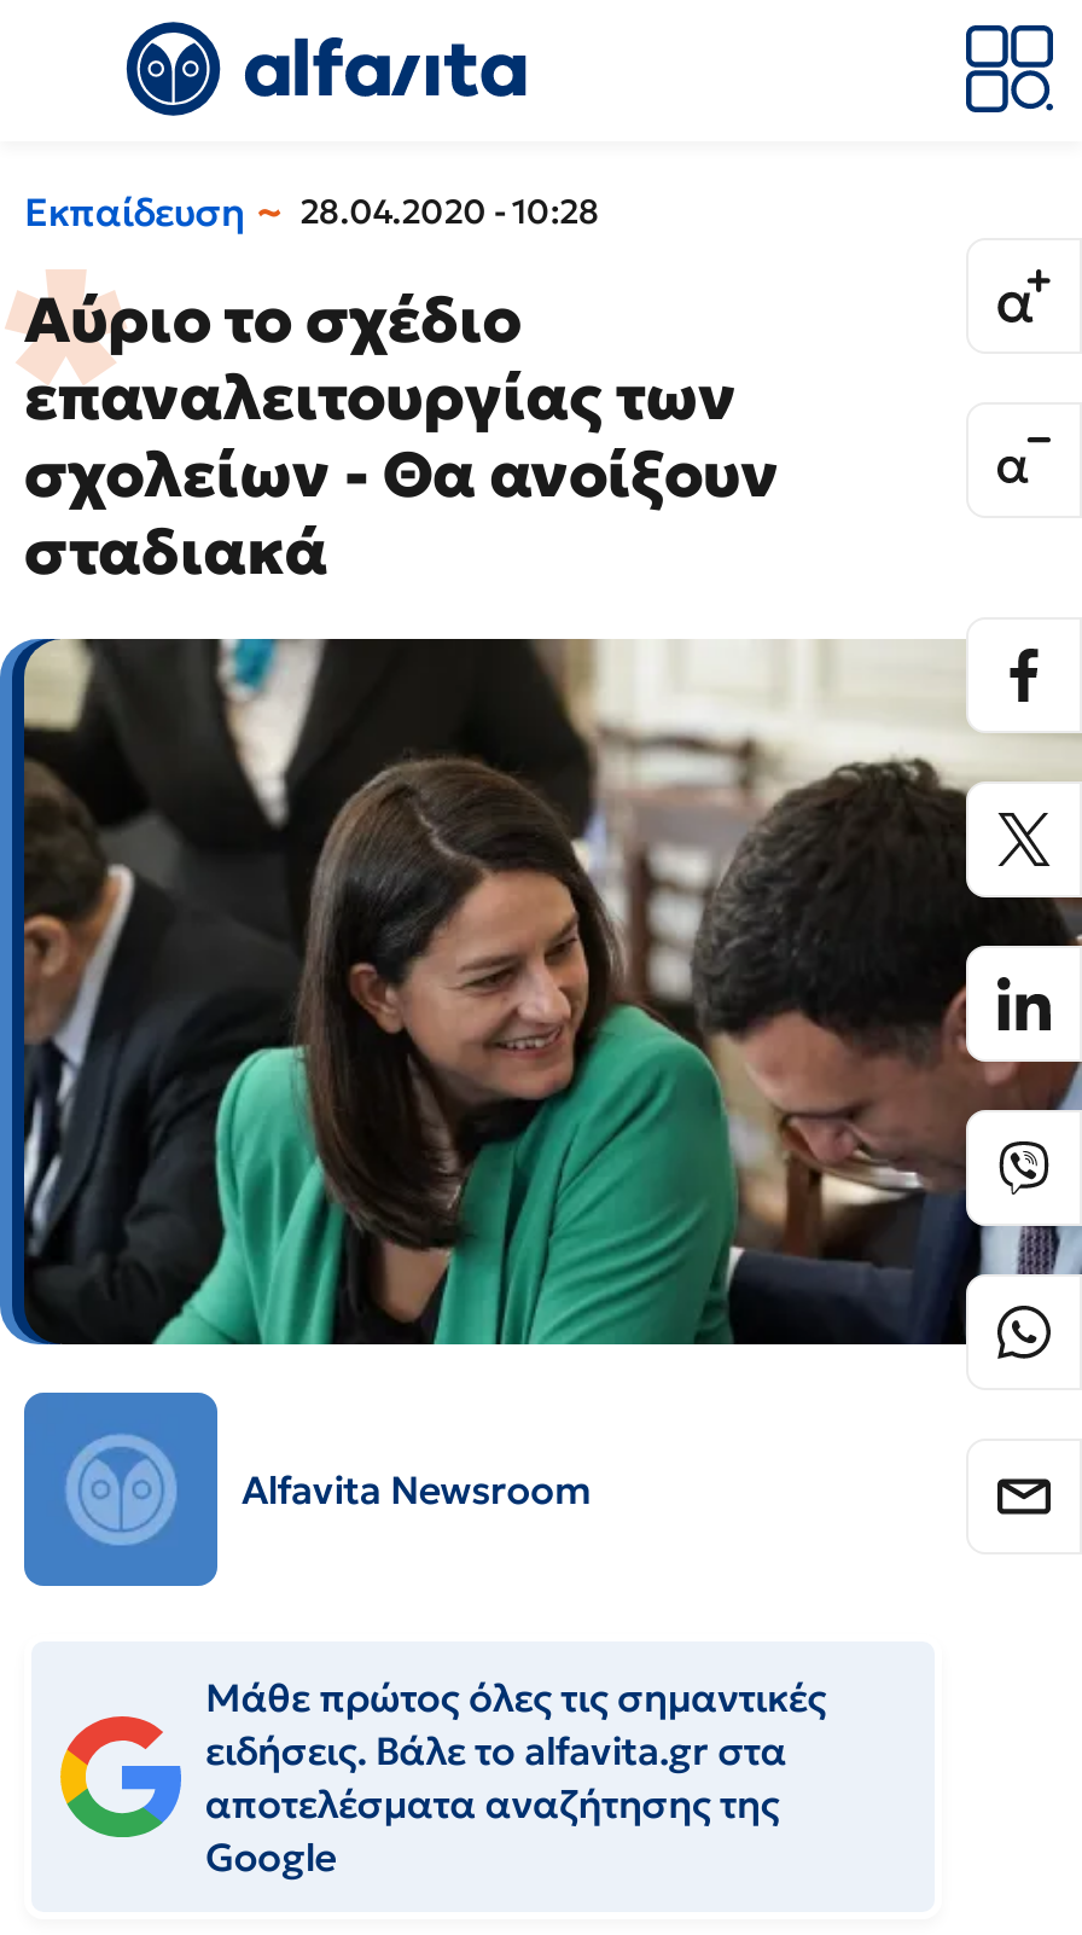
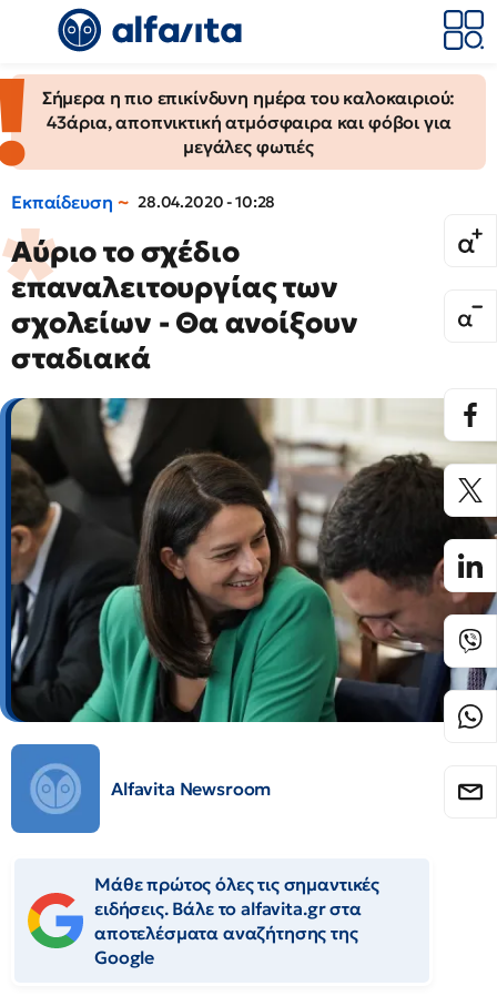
+ [image]
+ Σήμερα η πιο επικίνδυνη ημέρα του καλοκαιριού:
+ 43άρια, αποπνικτική ατμόσφαιρα και φόβοι για
+ μεγάλες φωτιές
